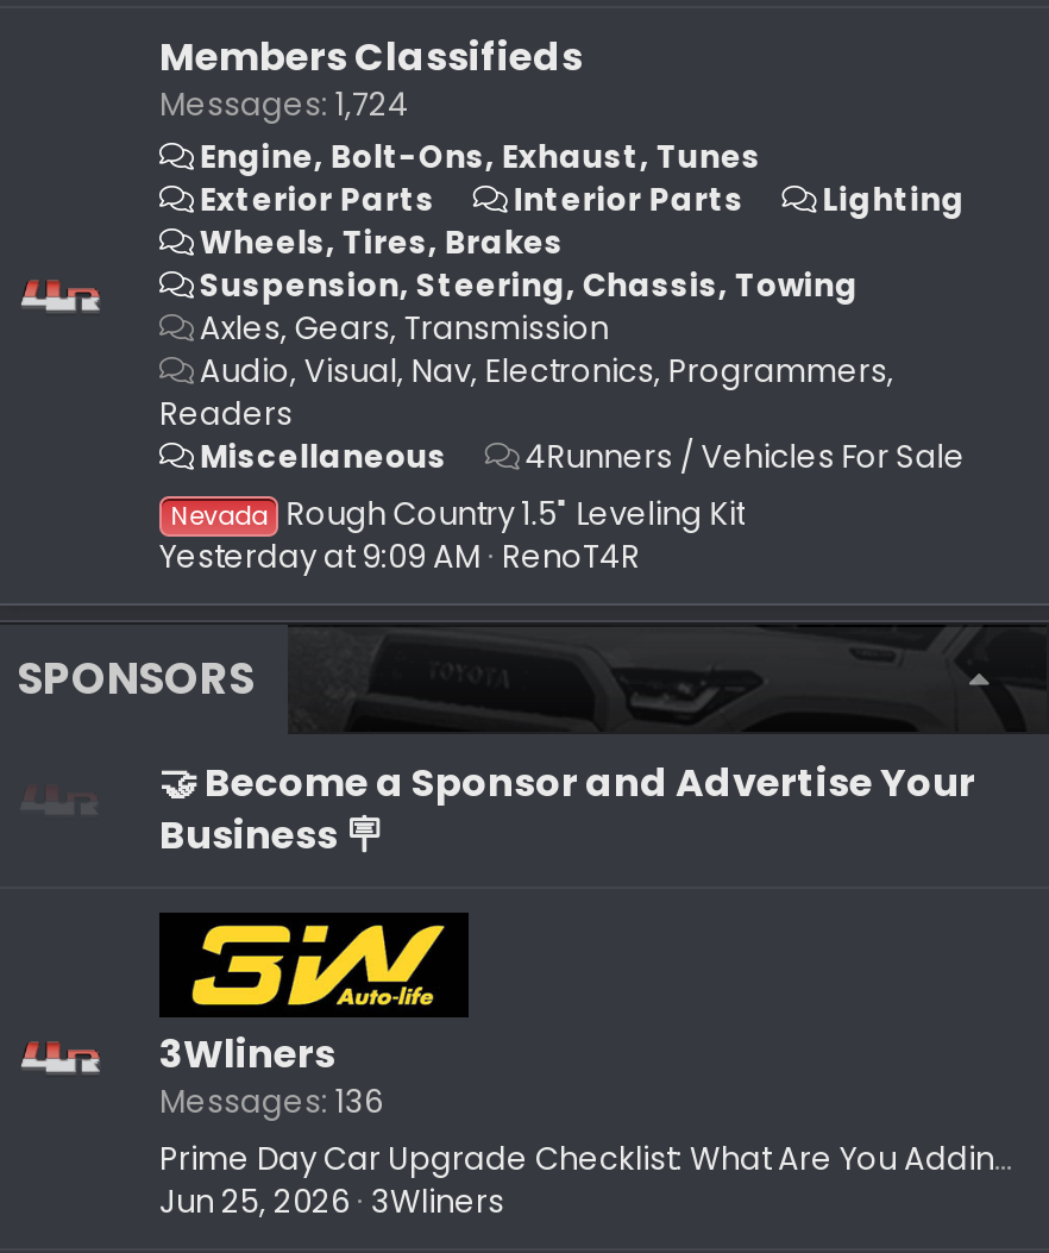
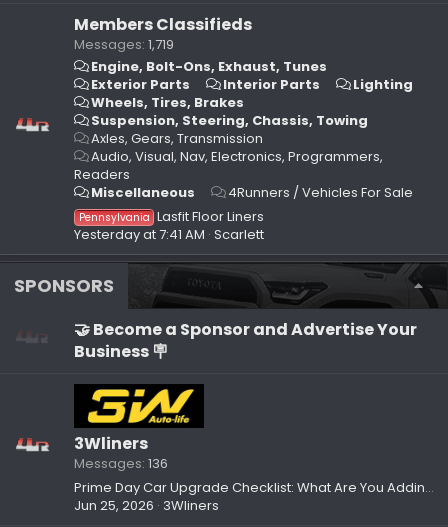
- Messages 1,724
+ Messages 1,719

- Nevada Rough Country 1.5" Leveling Kit
- Yesterday at 9:09 AM RenoT4R
+ Pennsylvania Lasfit Floor Liners
+ Yesterday at 7:41 AM Scarlett
